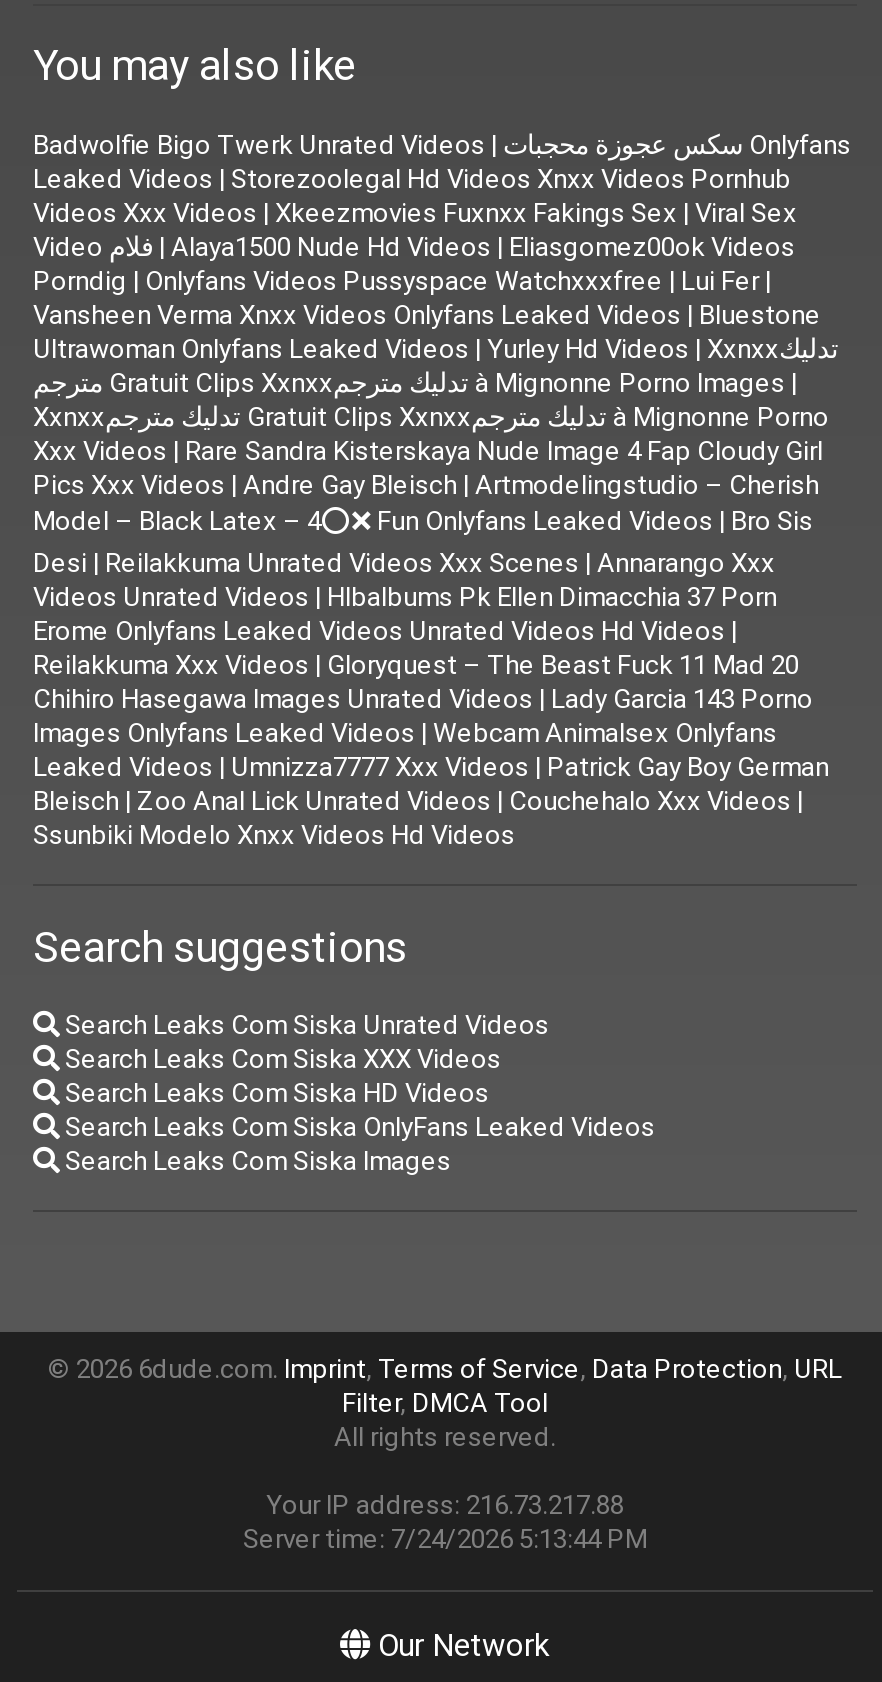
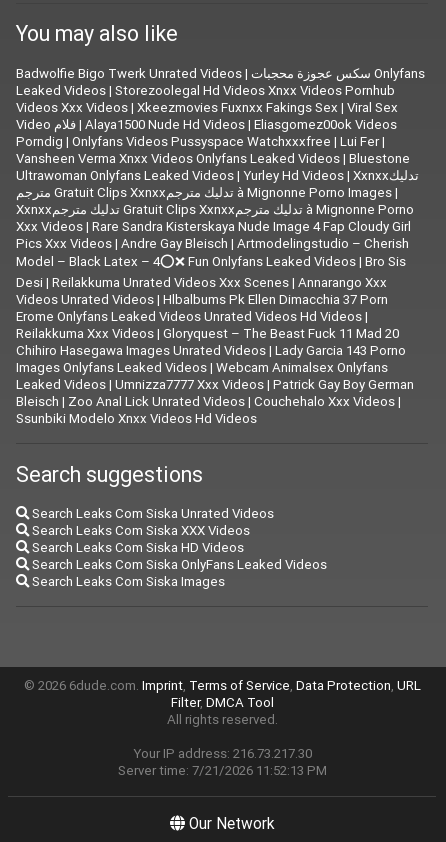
- Your IP address: 216.73.217.88
+ Your IP address: 216.73.217.30

- Server time: 7/24/2026 5:13:44 PM
+ Server time: 7/21/2026 11:52:13 PM
